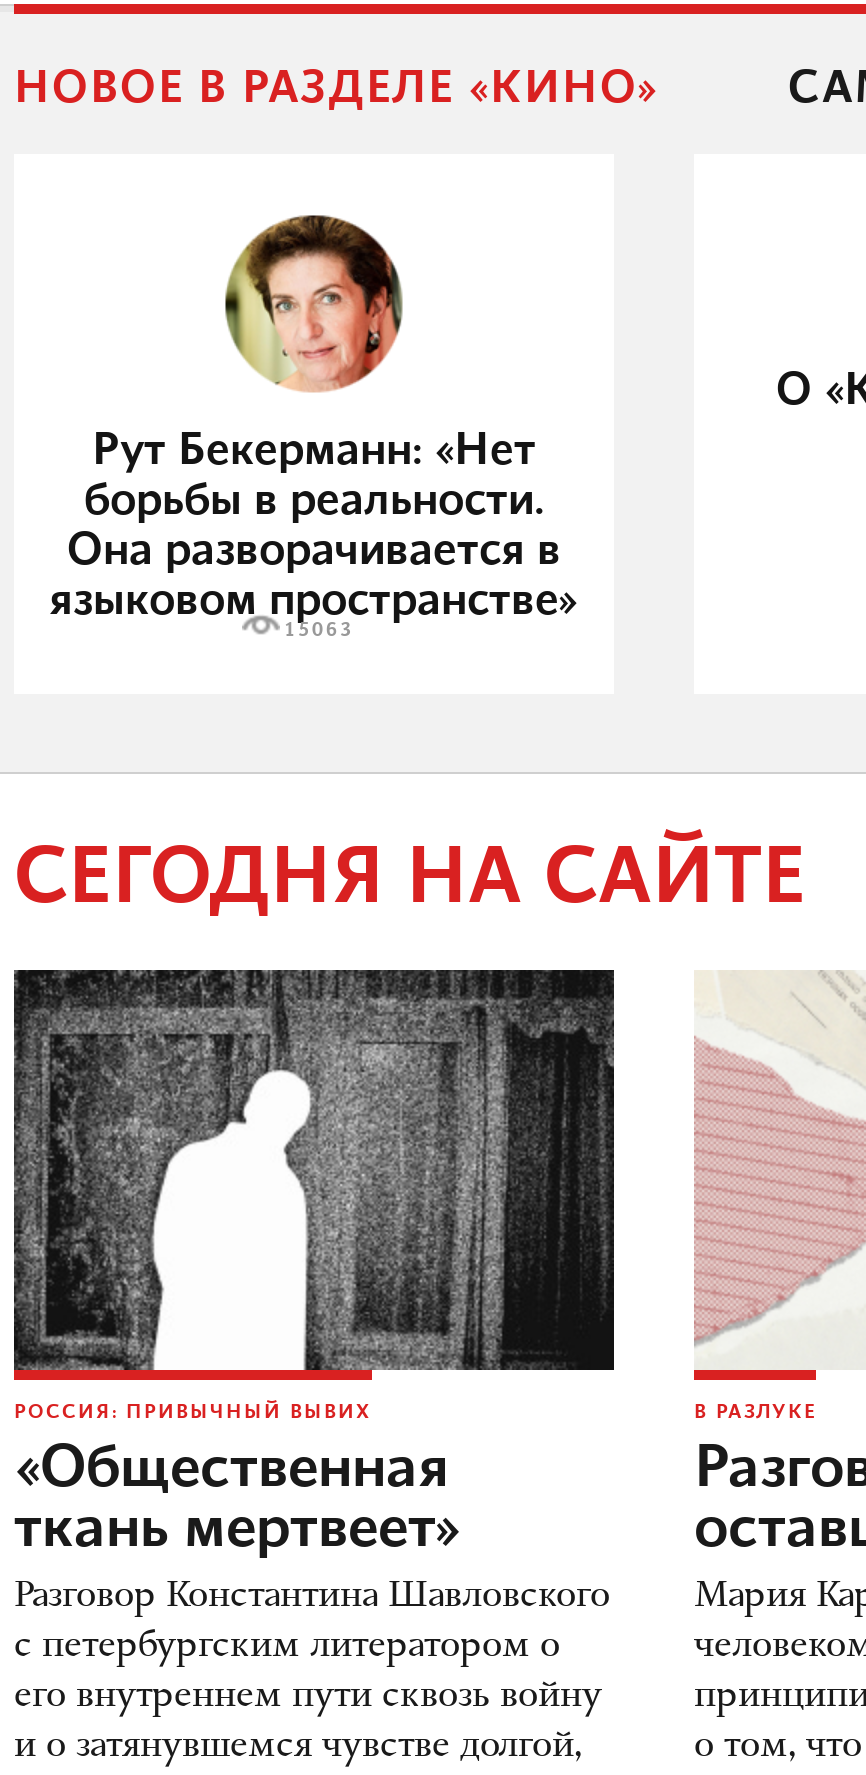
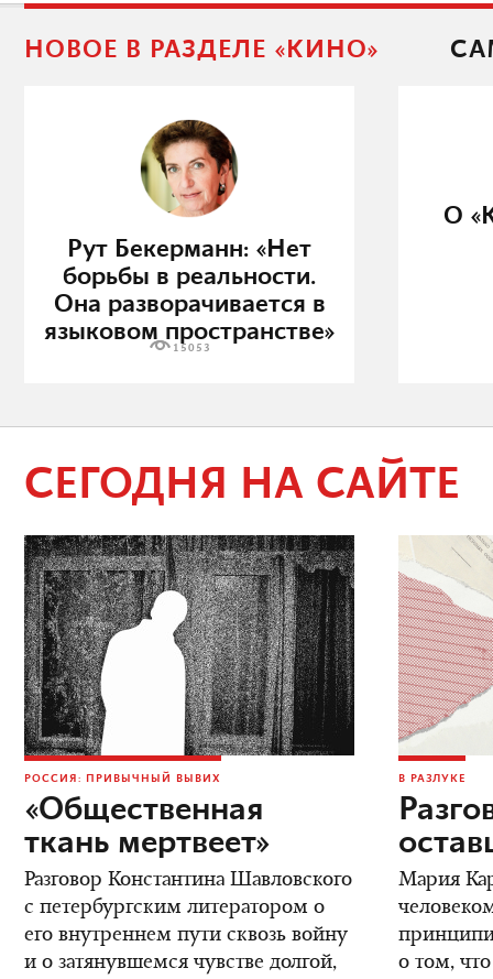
- 15063
+ 15053
